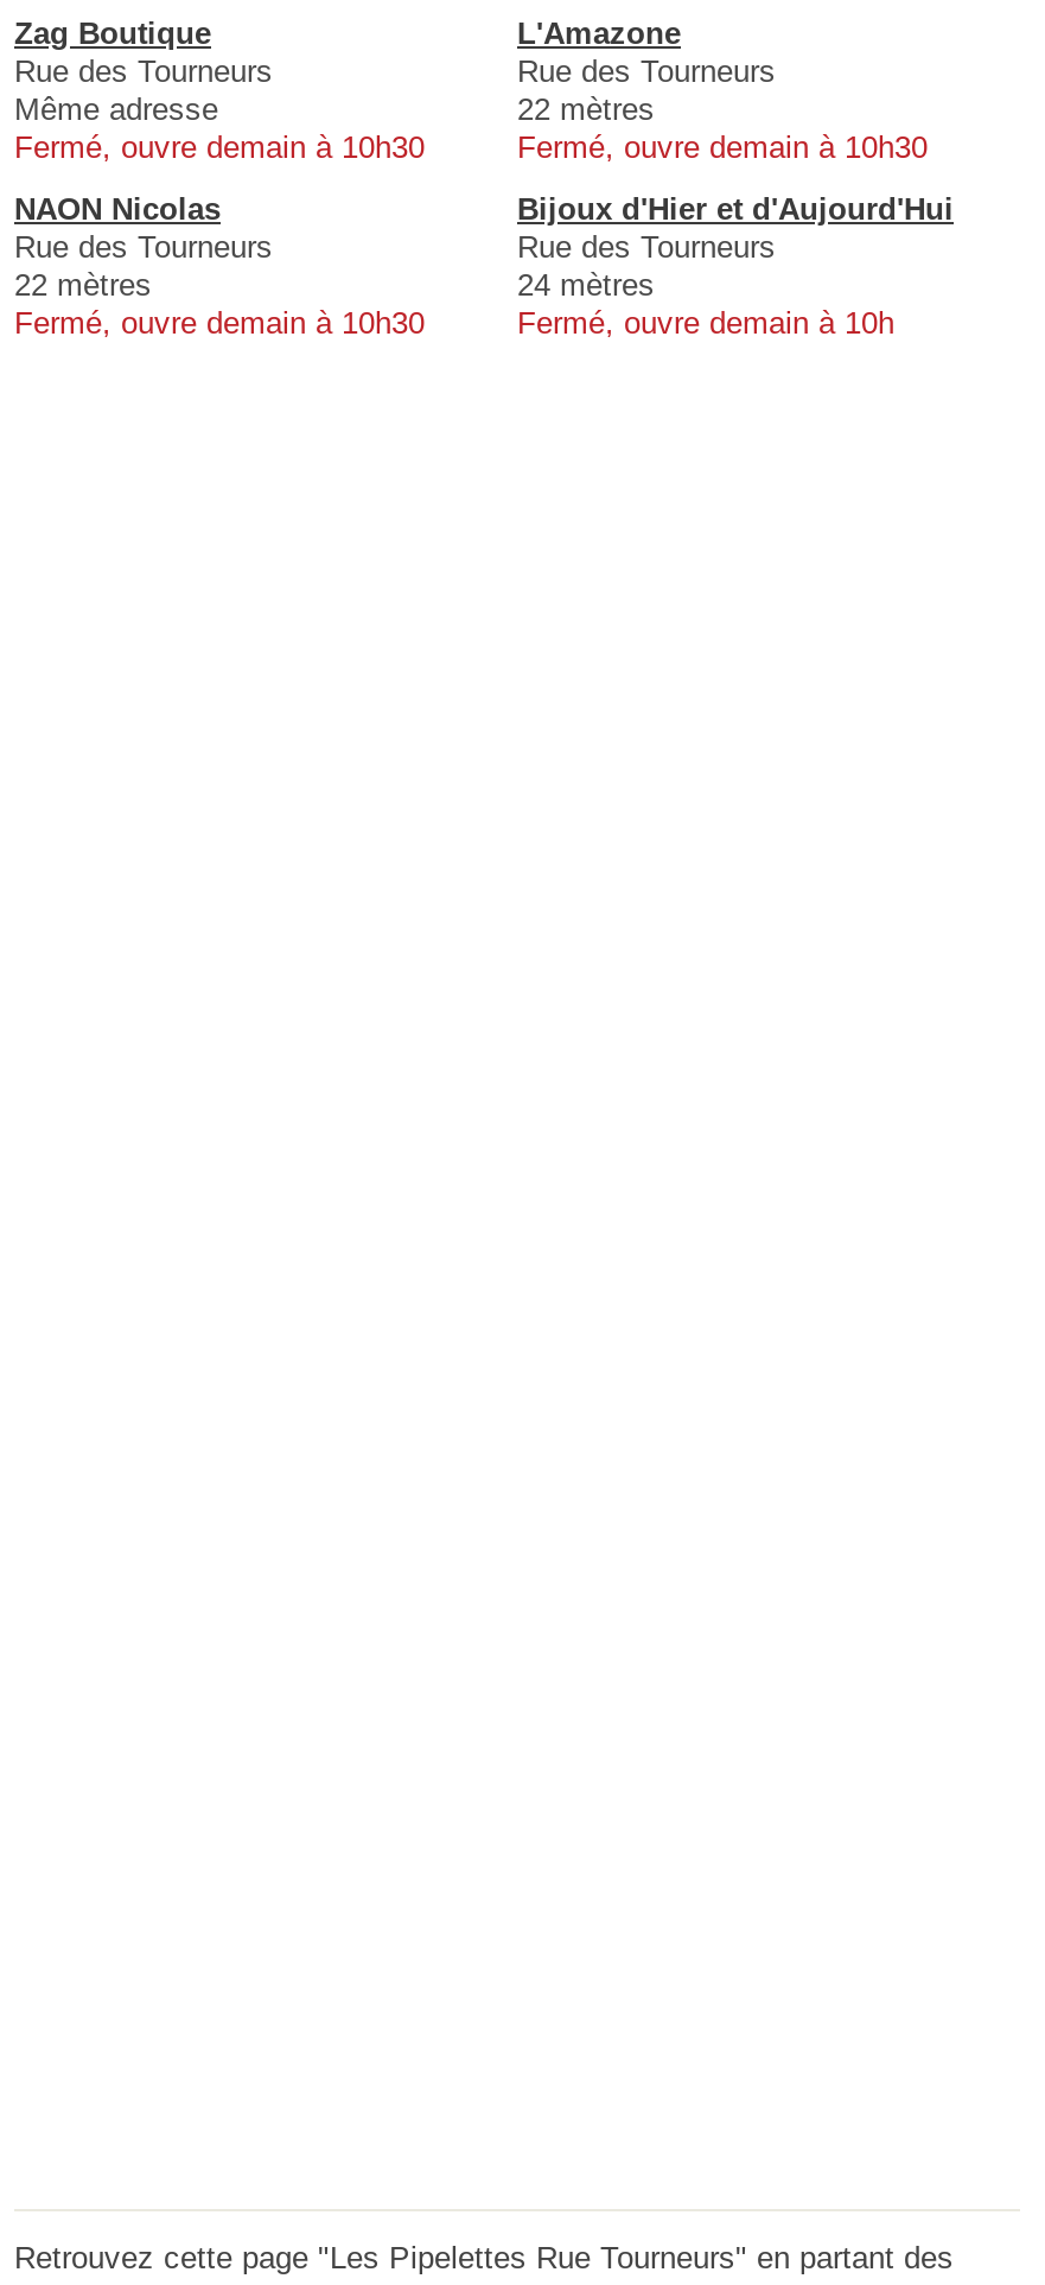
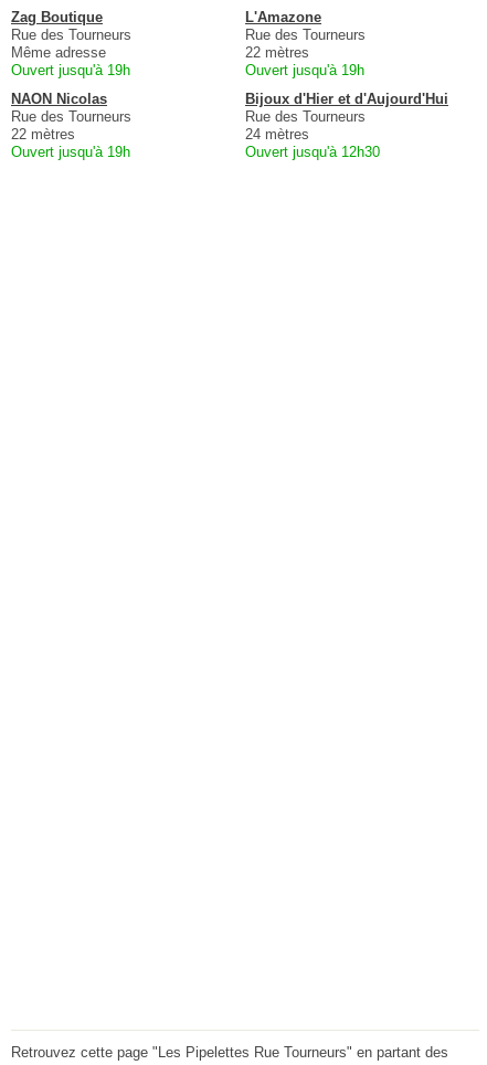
- Fermé, ouvre demain à 10h30
+ Ouvert jusqu'à 19h

- Fermé, ouvre demain à 10h30
+ Ouvert jusqu'à 19h

- Fermé, ouvre demain à 10h30
+ Ouvert jusqu'à 19h

- Fermé, ouvre demain à 10h
+ Ouvert jusqu'à 12h30
